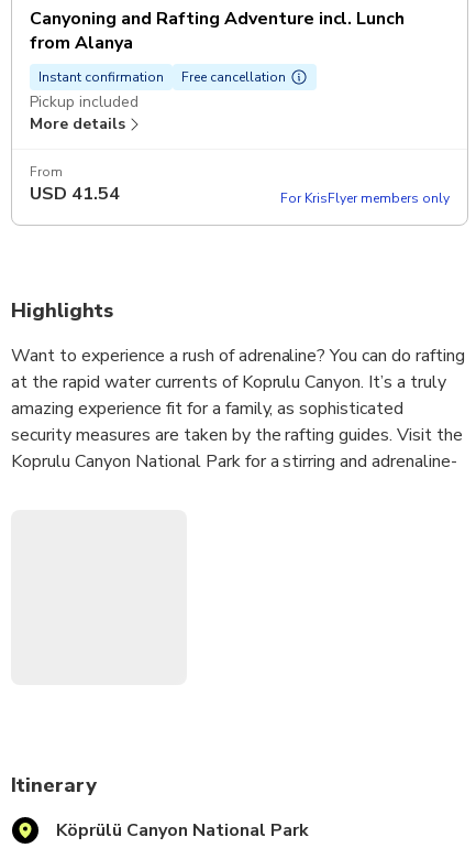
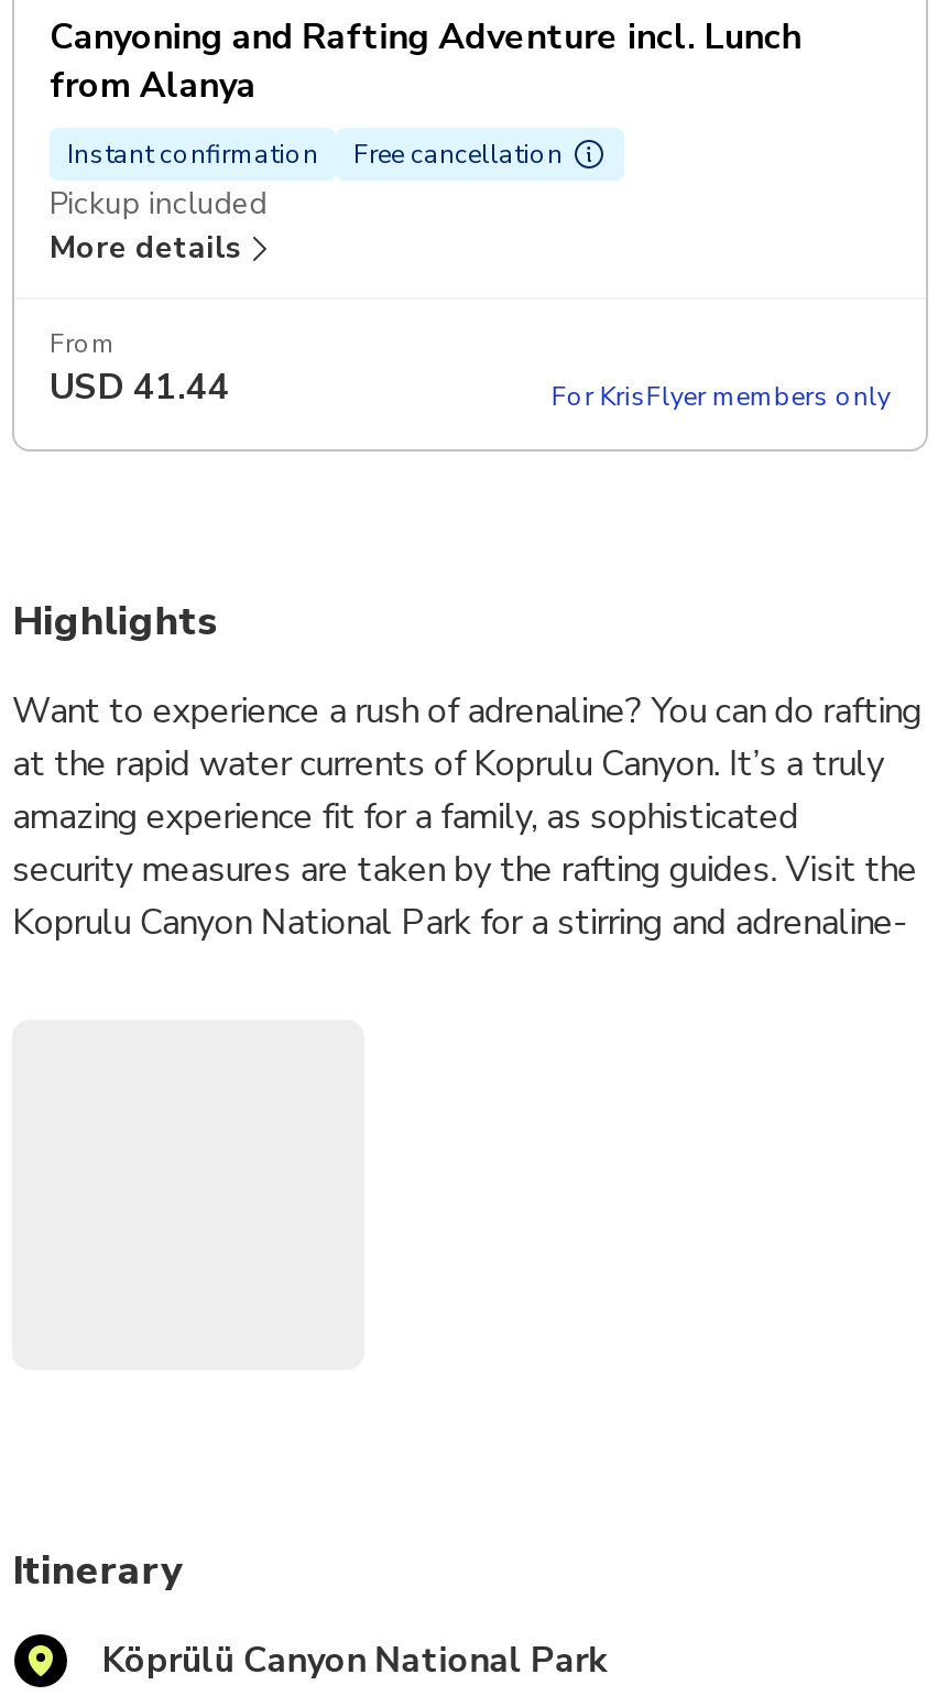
- USD 41.54
+ USD 41.44
